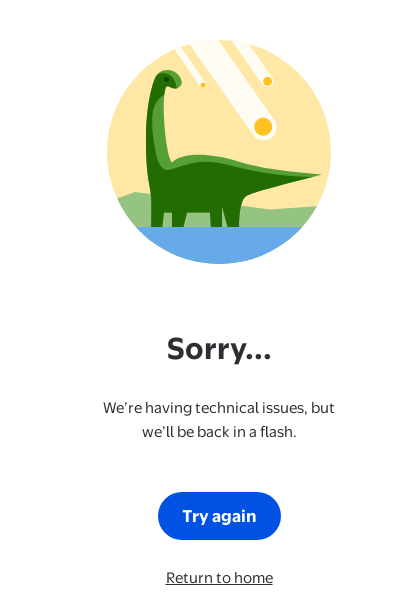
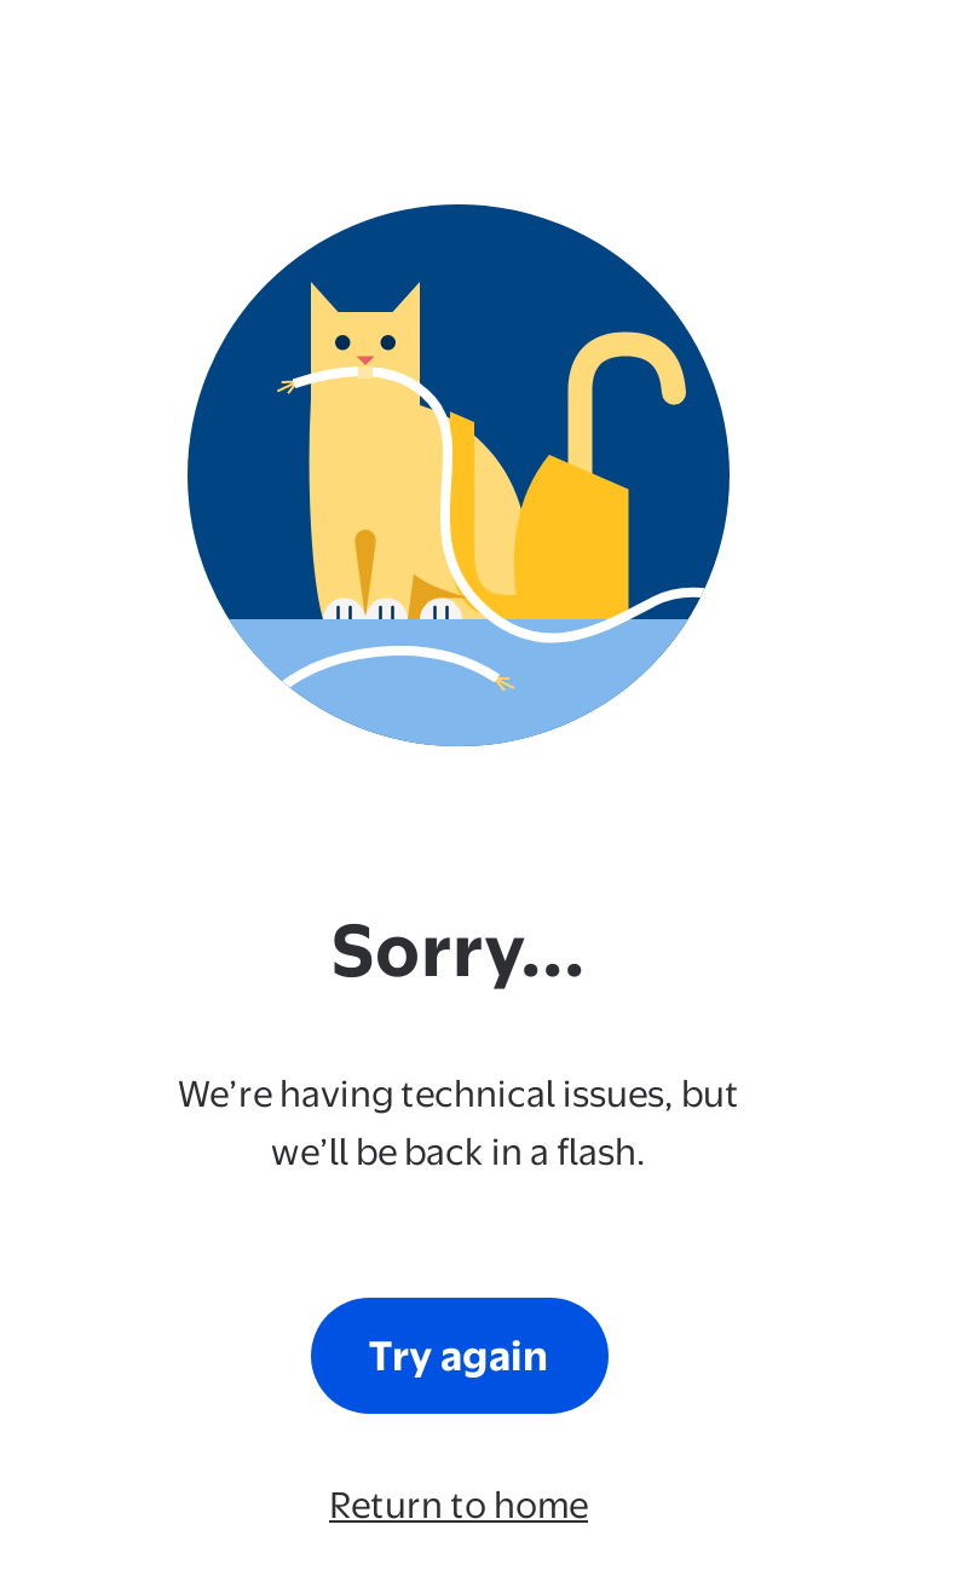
- [image]
+ [image]
